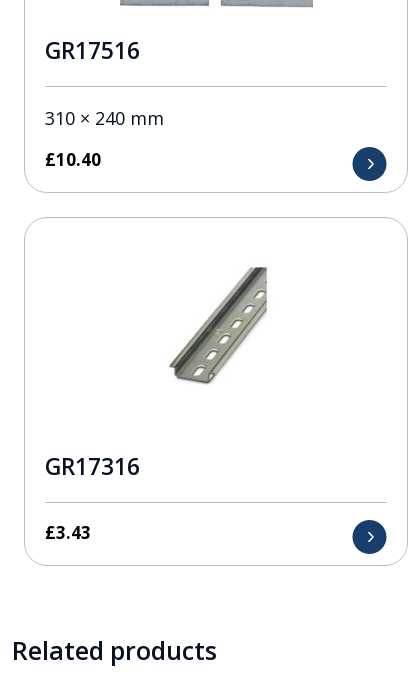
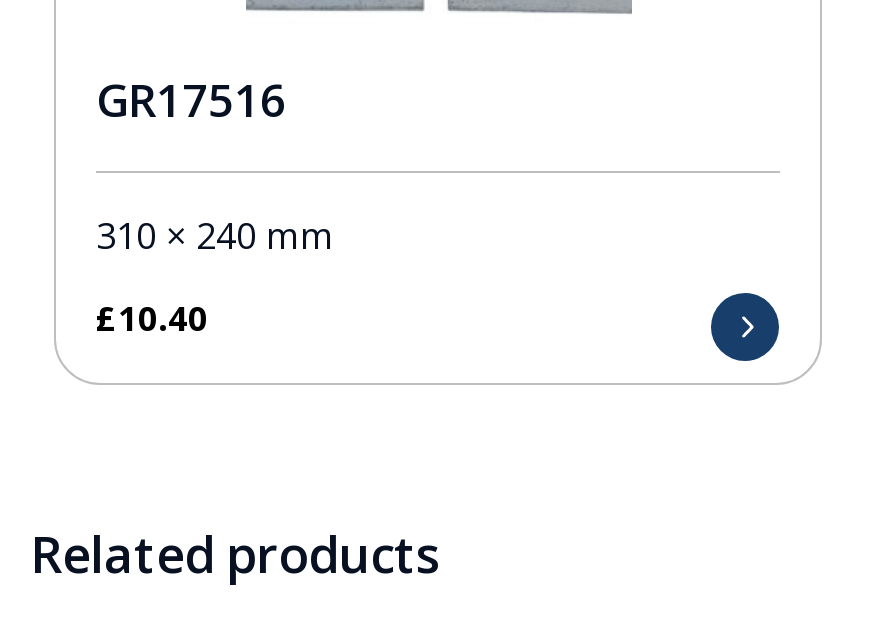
- [image]

- GR17316
- £3.43
